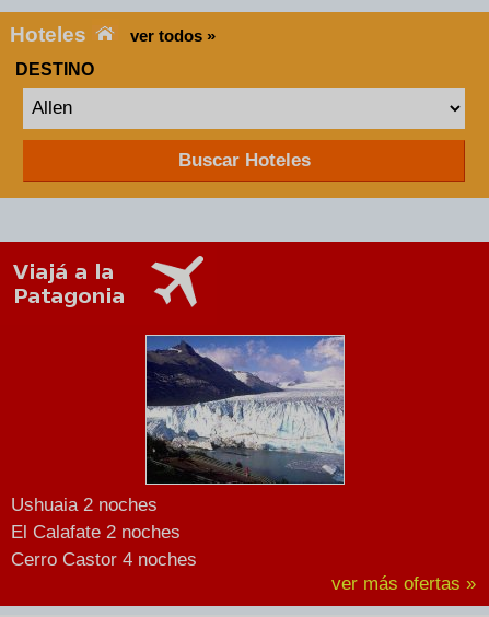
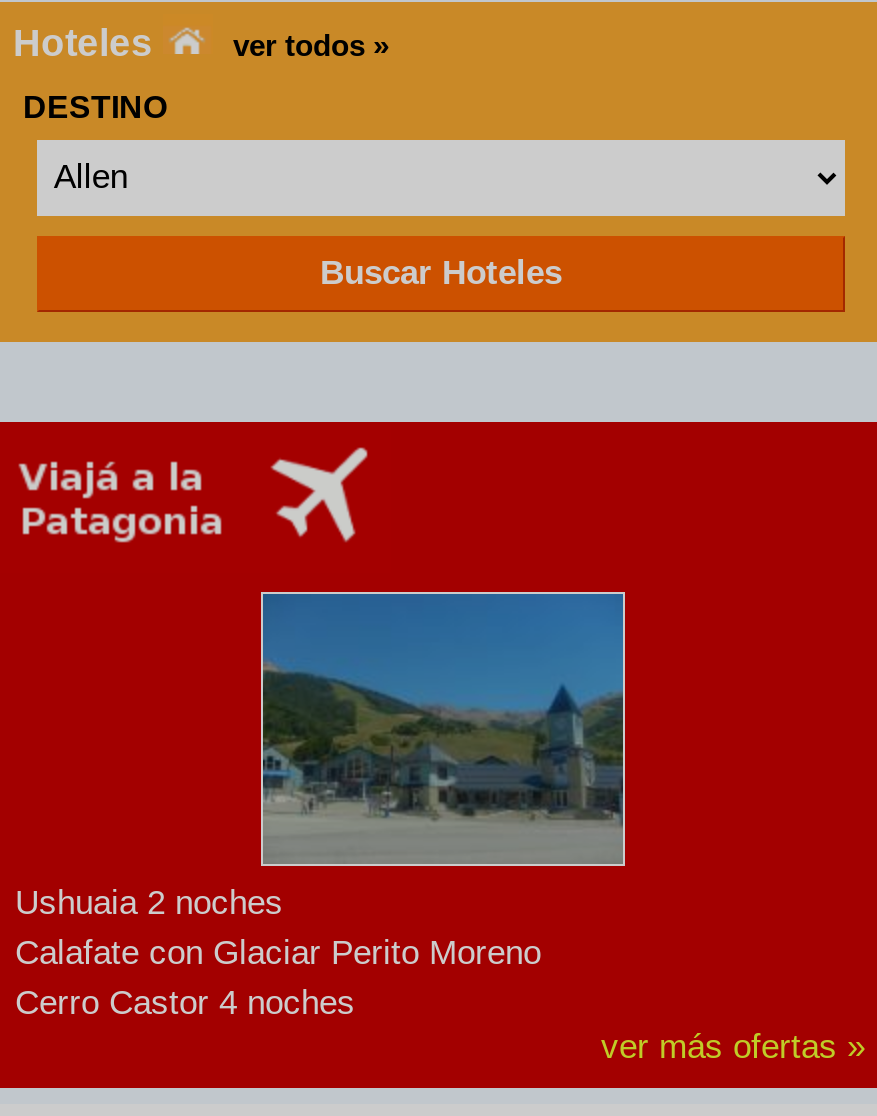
- [image]
- El Calafate 2 noches
+ [image]
+ Calafate con Glaciar Perito Moreno
